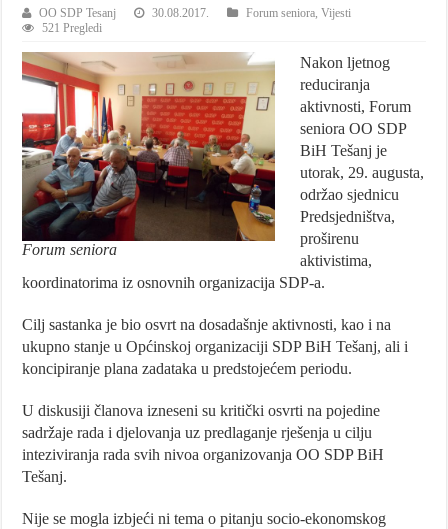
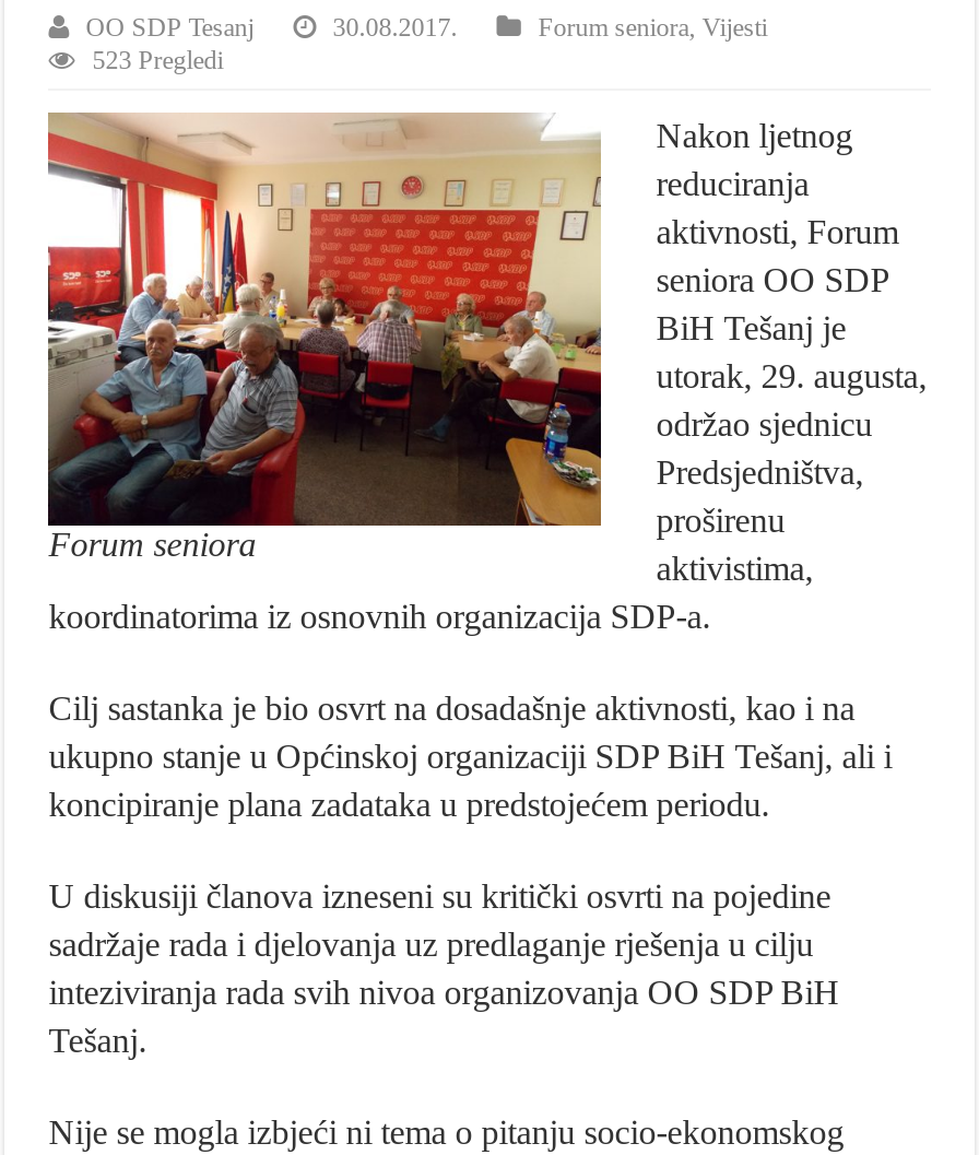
- 521 Pregledi
+ 523 Pregledi
